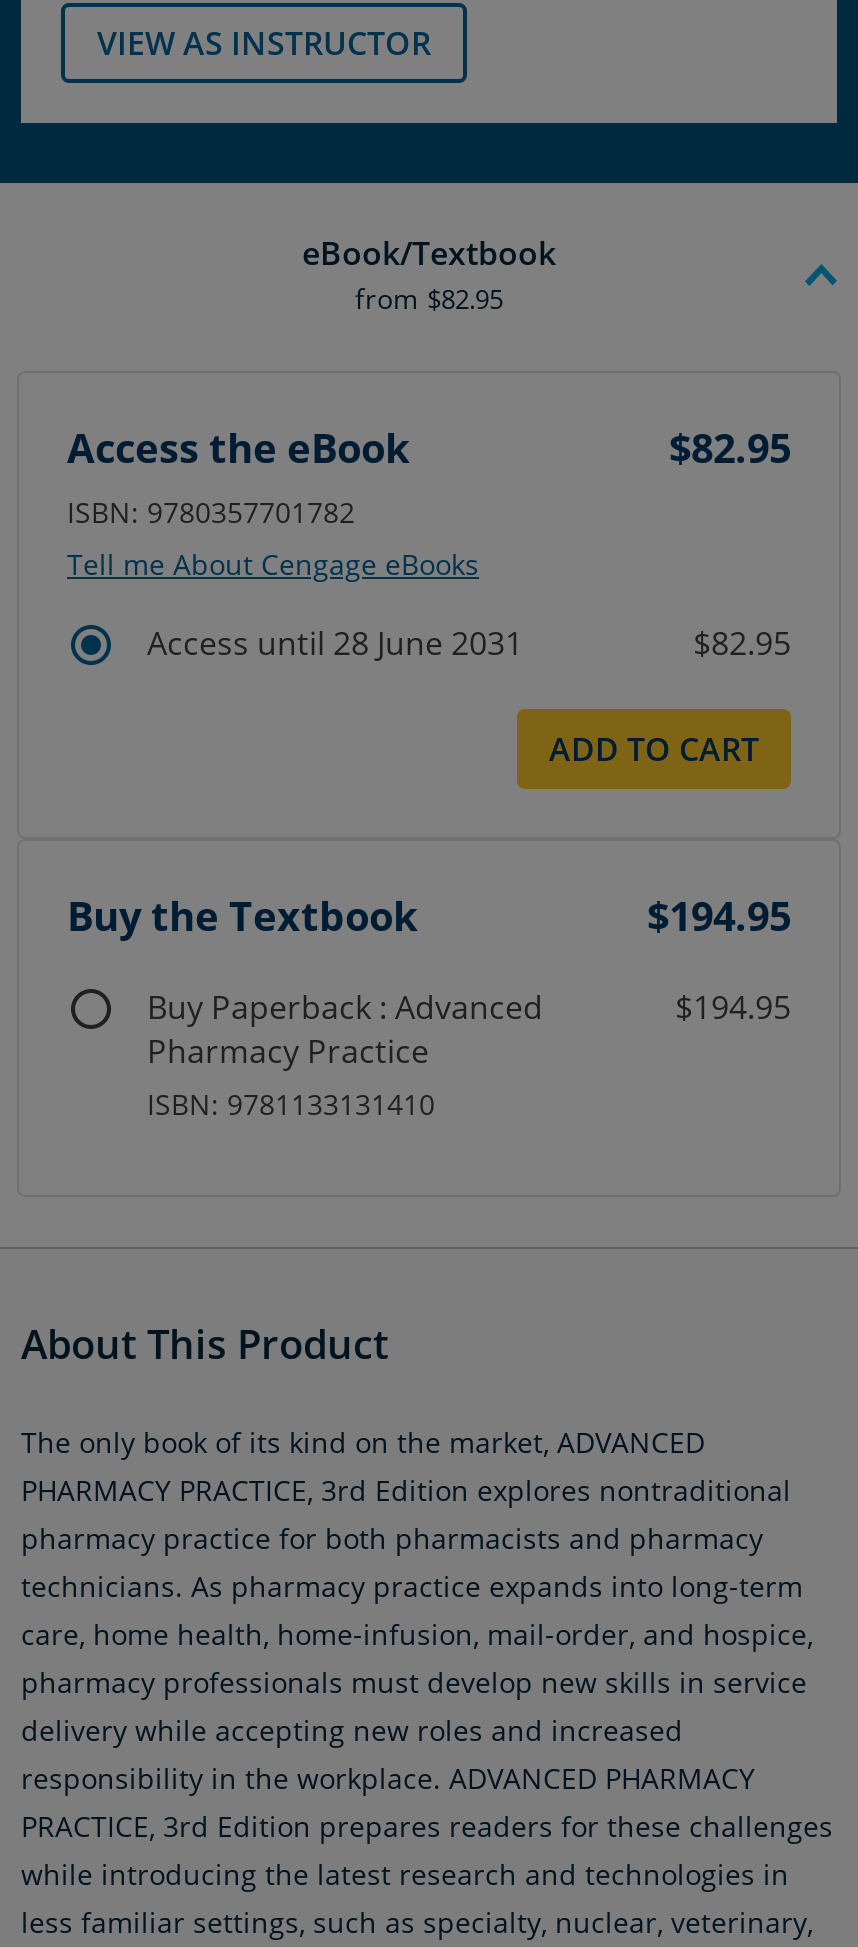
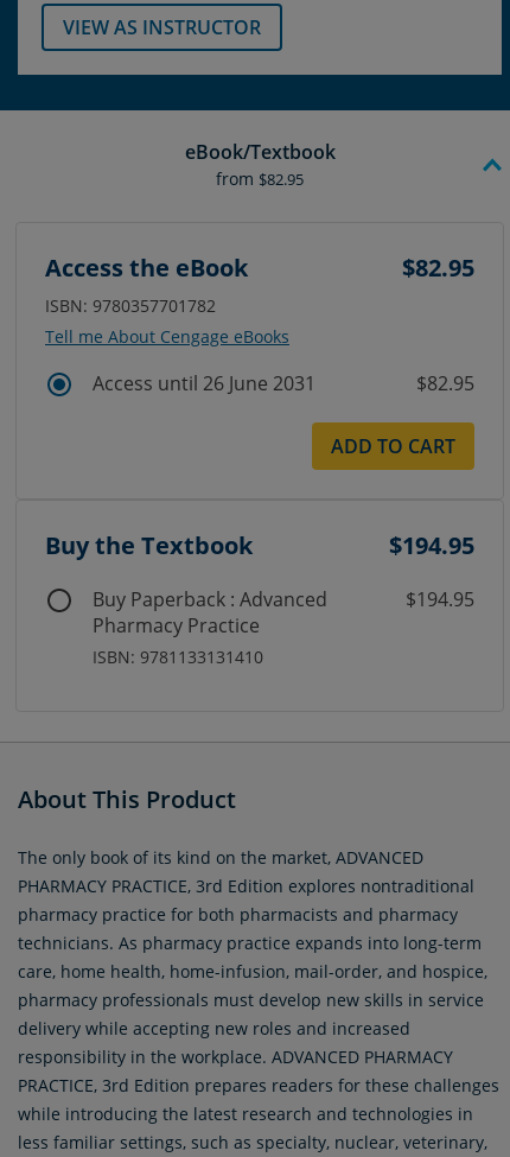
- Access until 28 June 2031
+ Access until 26 June 2031
